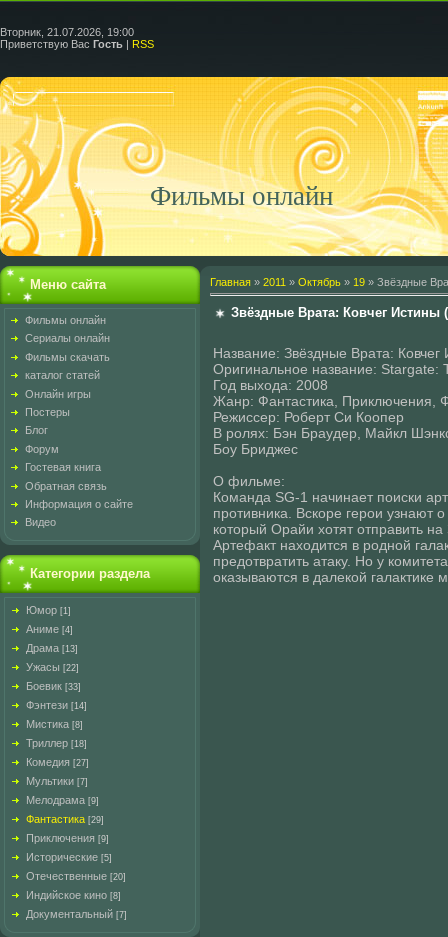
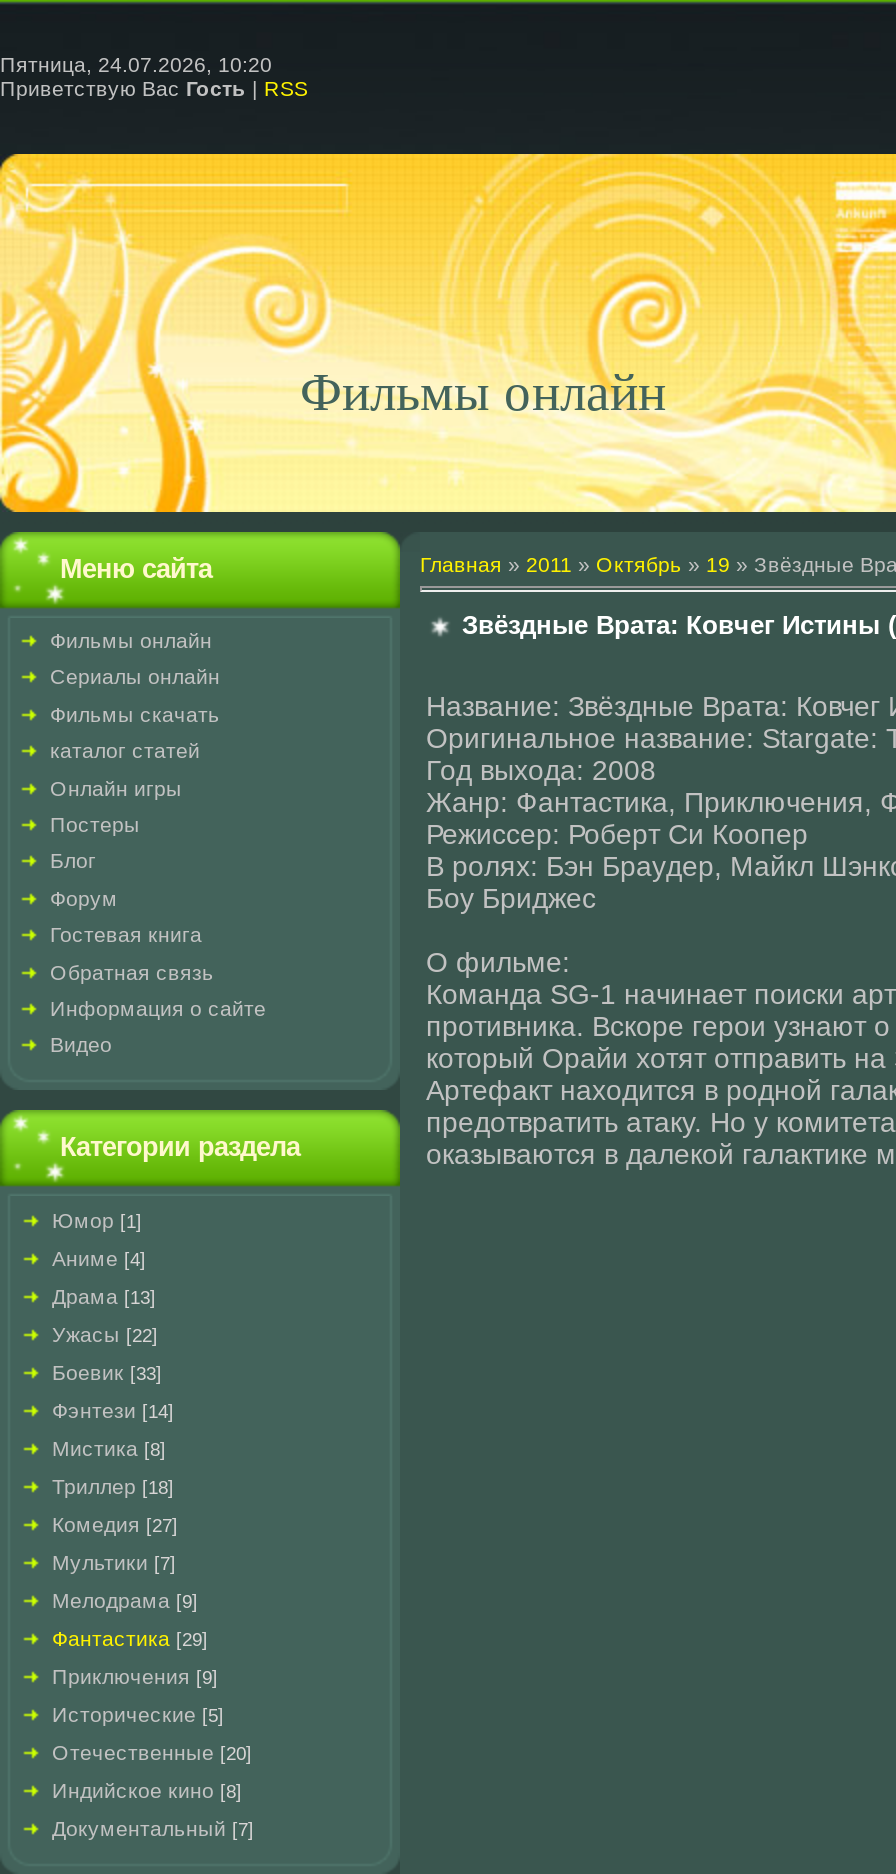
- Вторник, 21.07.2026, 19:00
+ Пятница, 24.07.2026, 10:20
